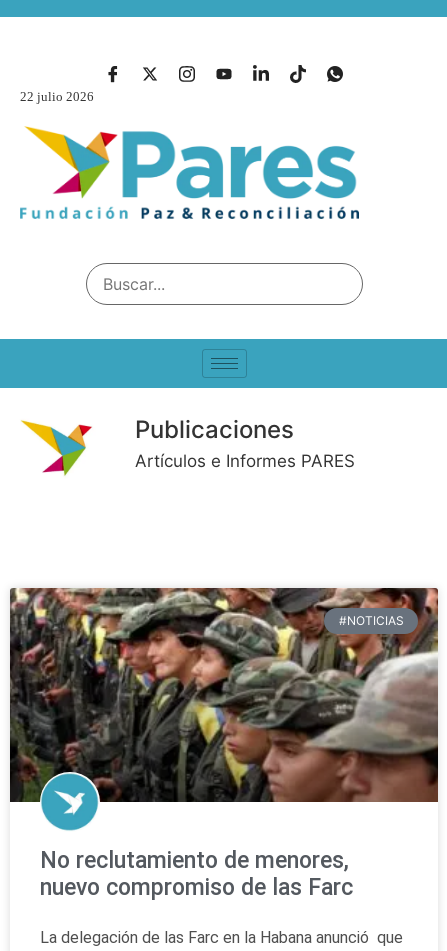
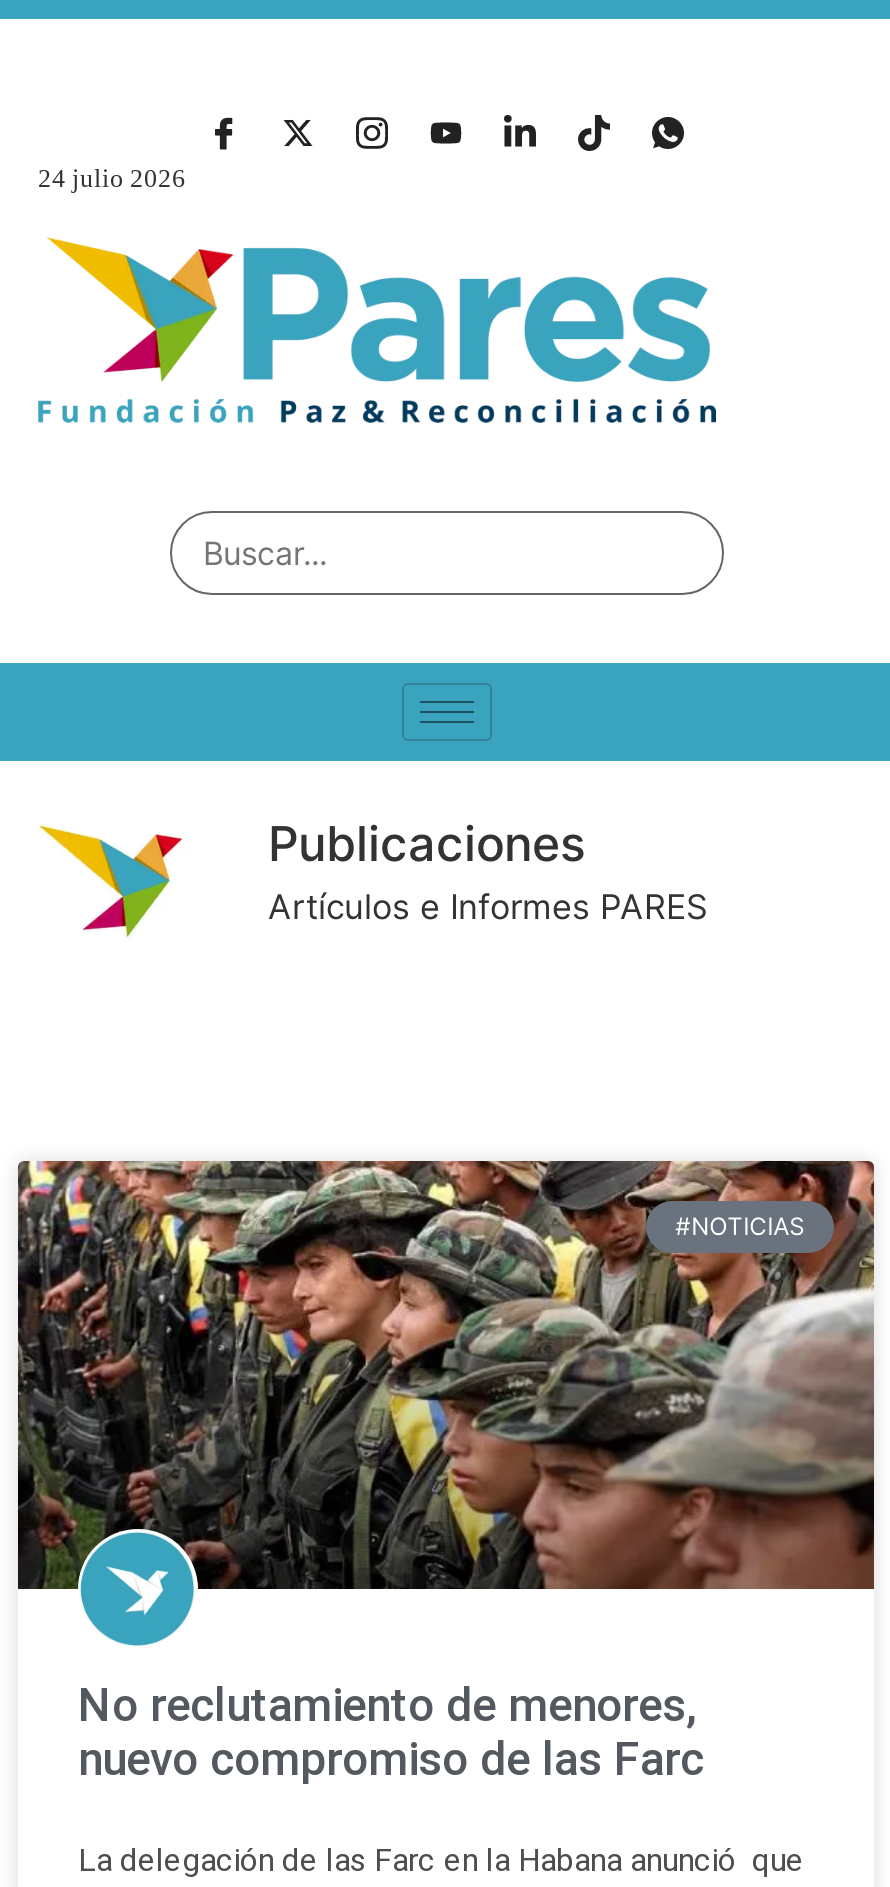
- 22 julio 2026
+ 24 julio 2026
